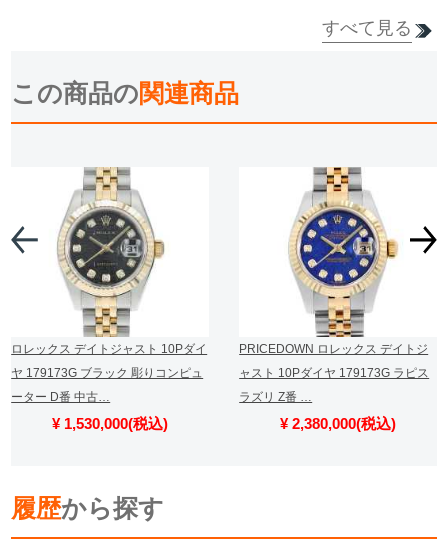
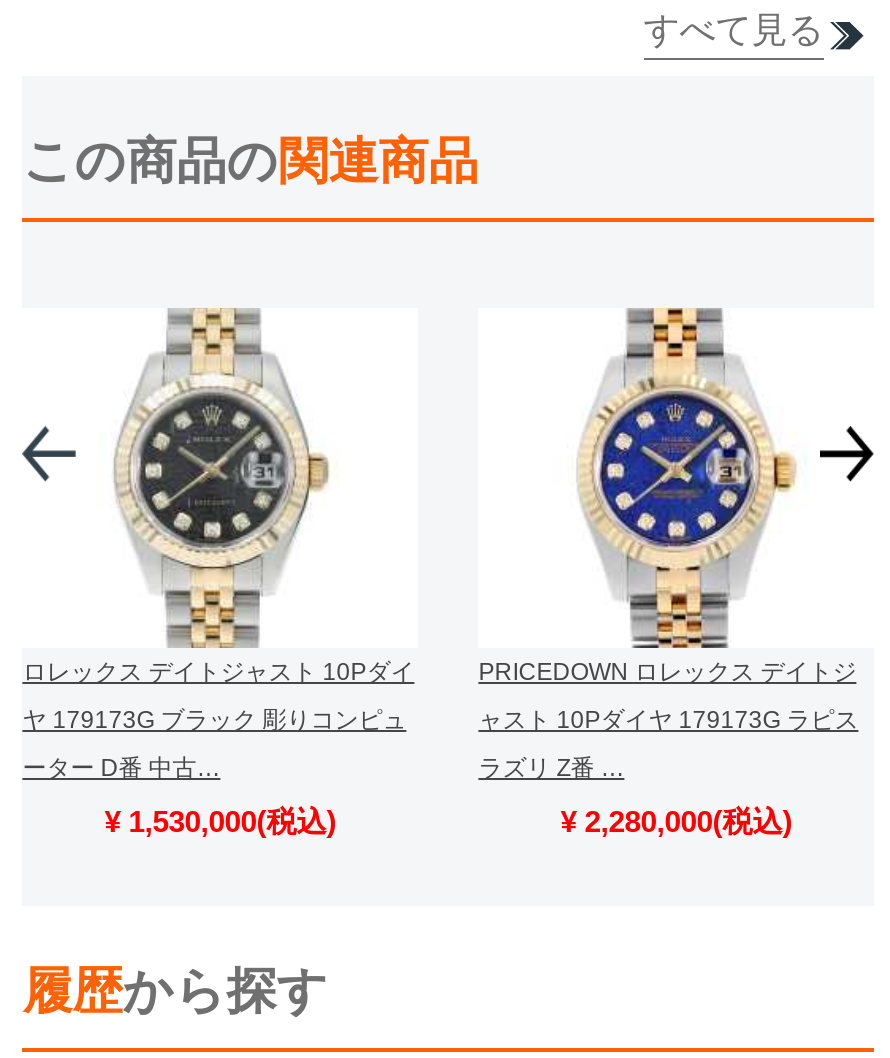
- ¥ 2,380,000(税込)
+ ¥ 2,280,000(税込)
